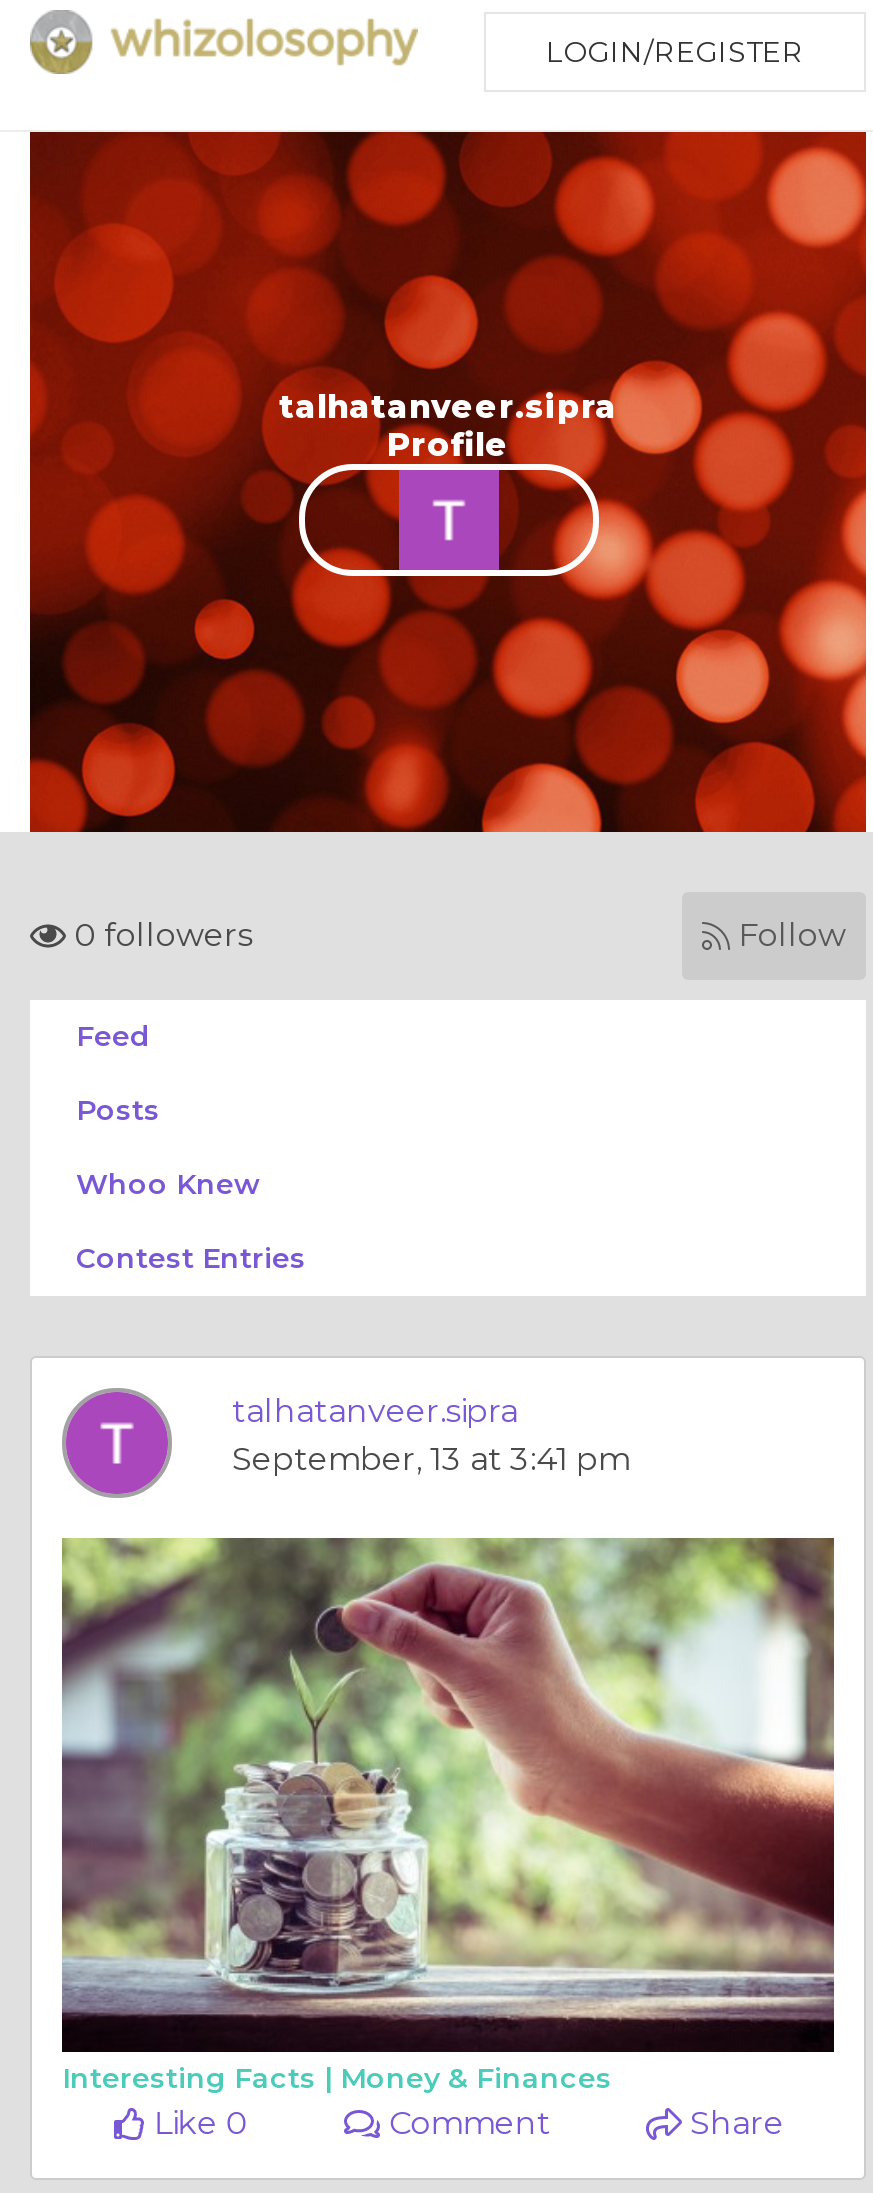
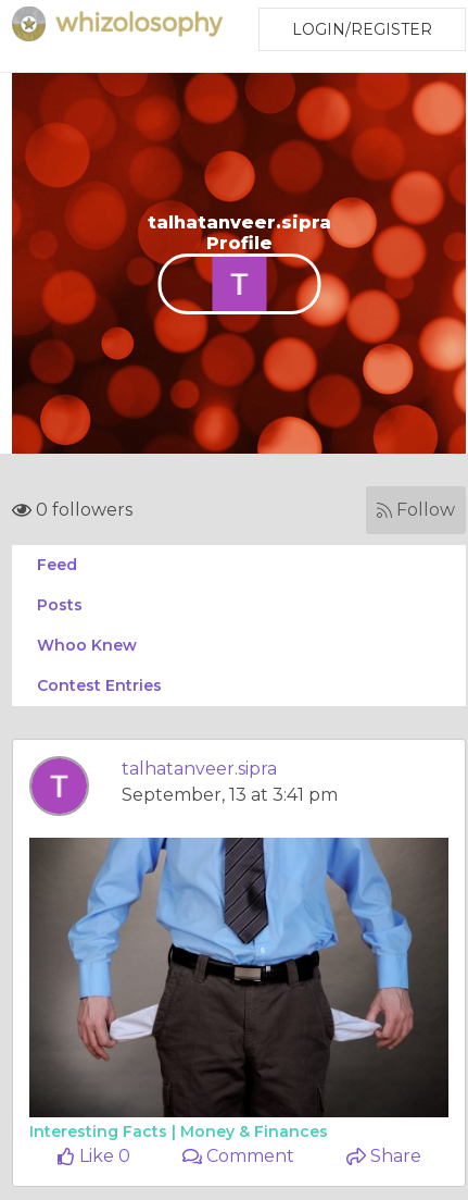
- [image]
+ [image]
